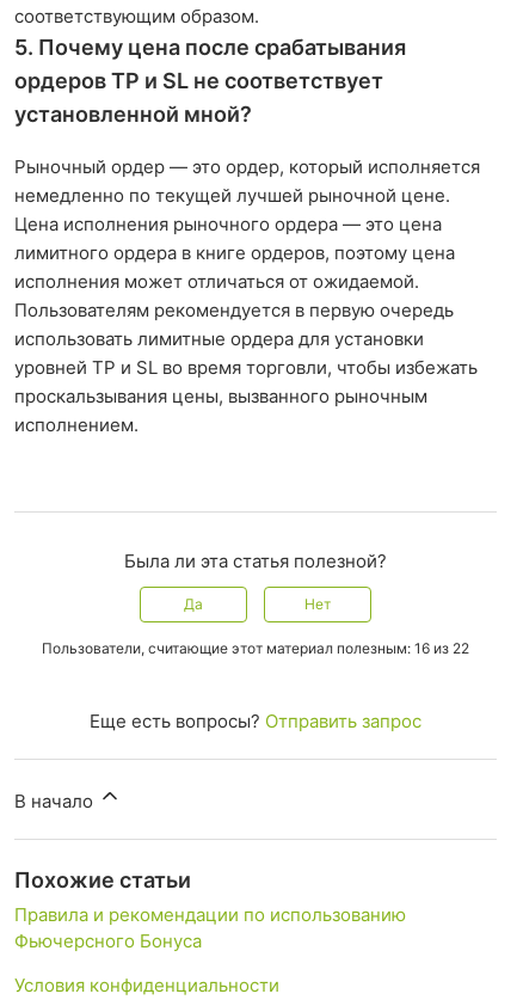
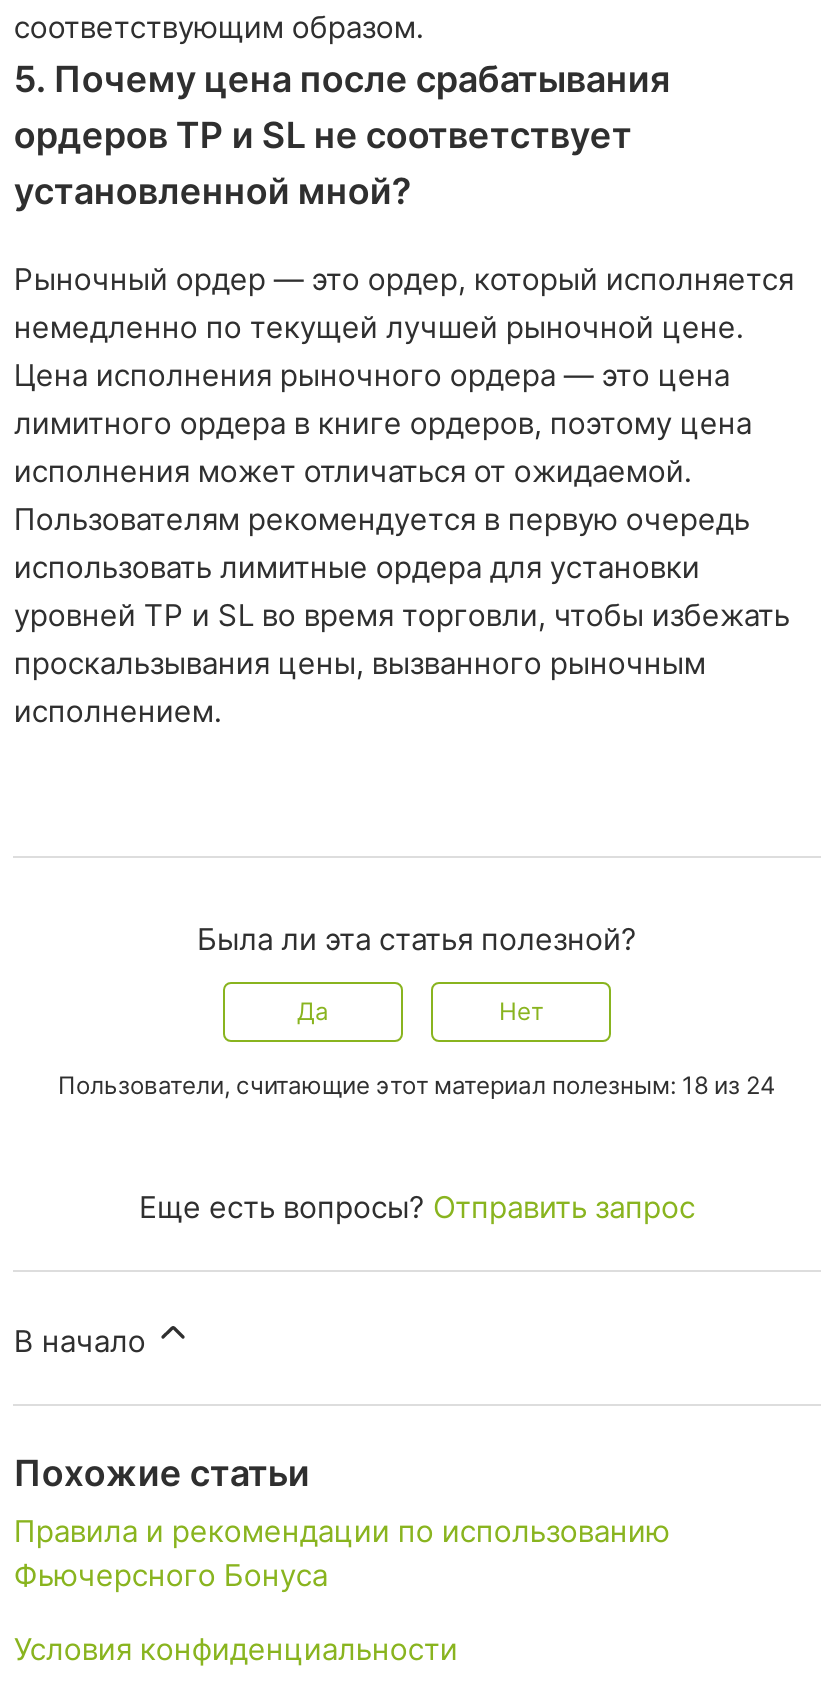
- Пользователи, считающие этот материал полезным: 16 из 22
+ Пользователи, считающие этот материал полезным: 18 из 24
